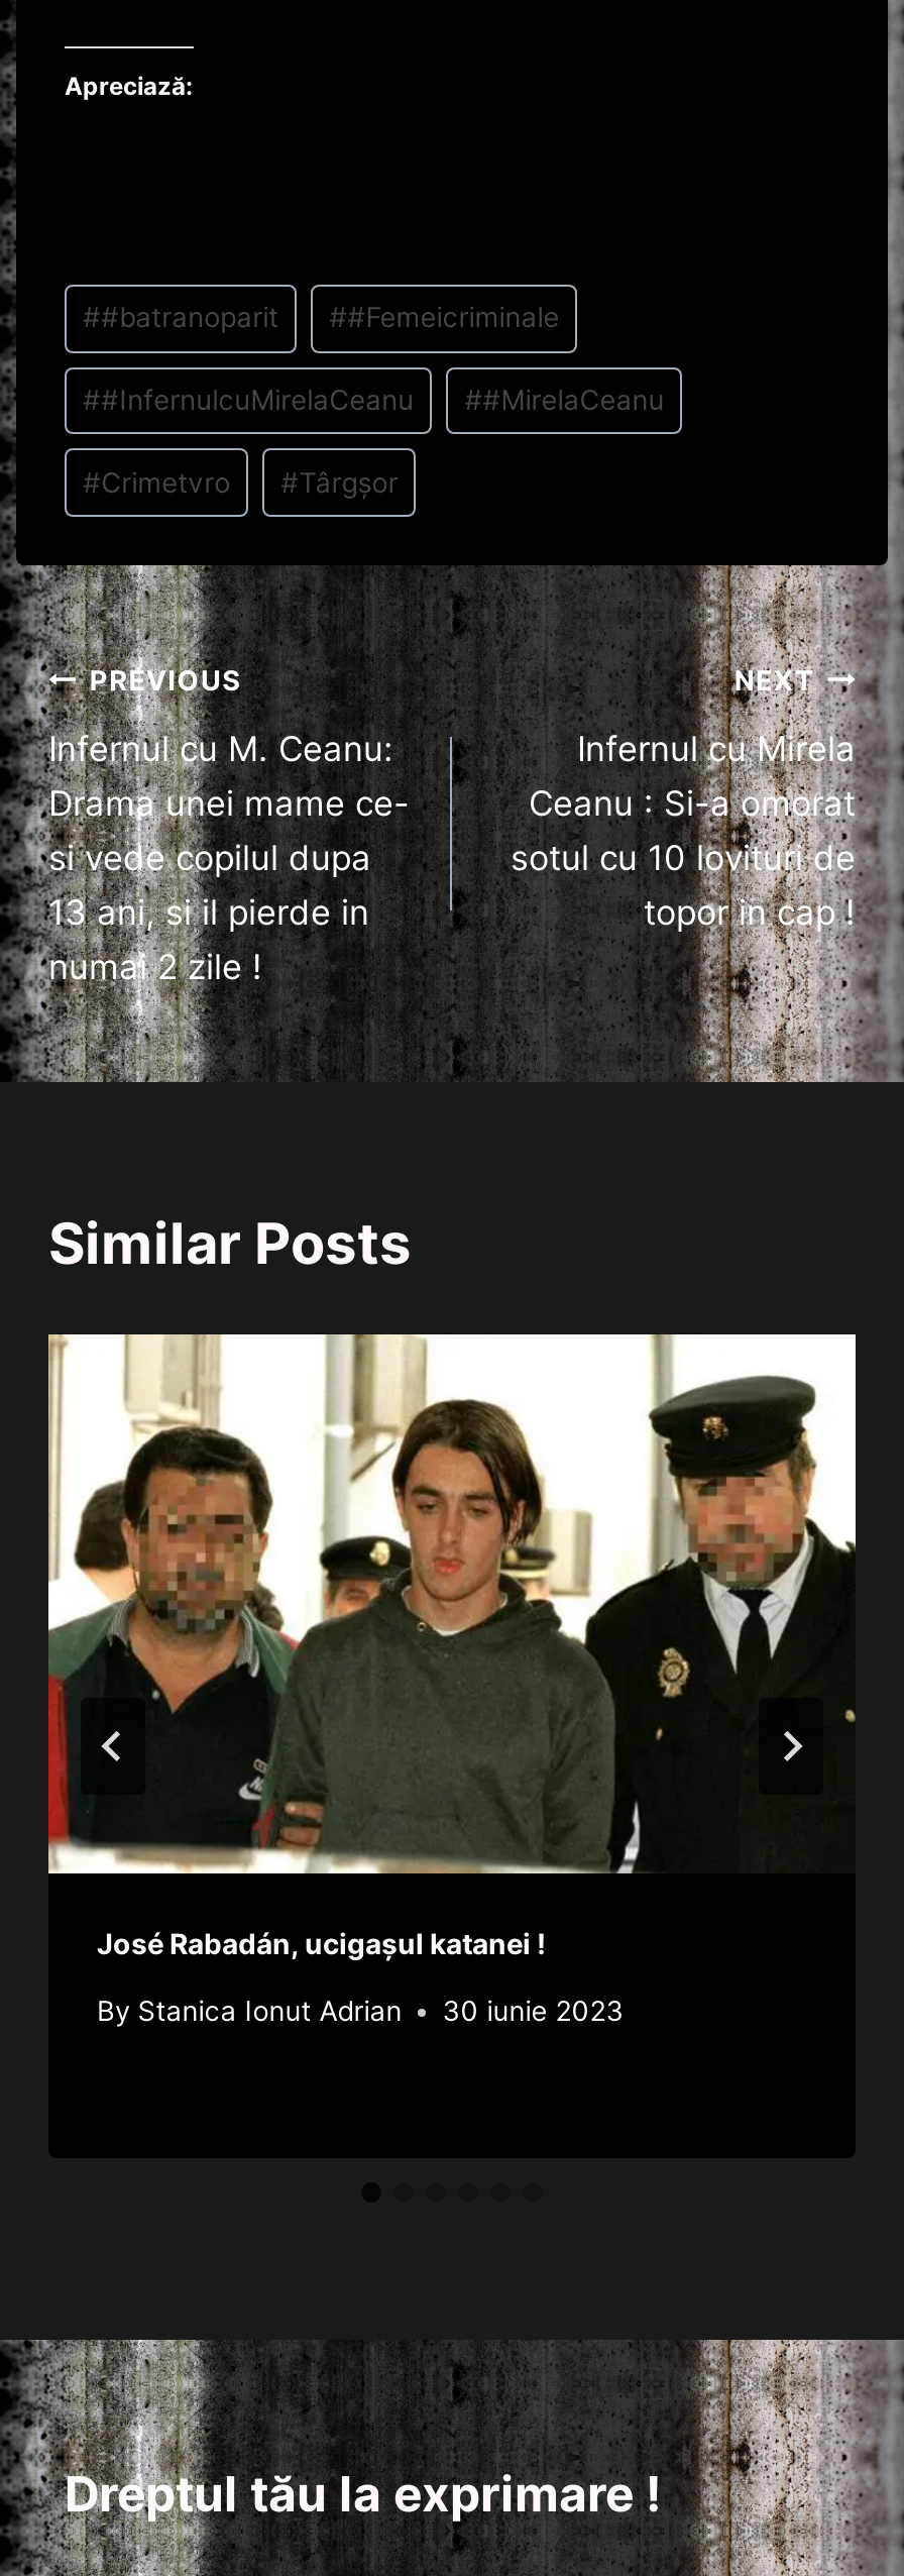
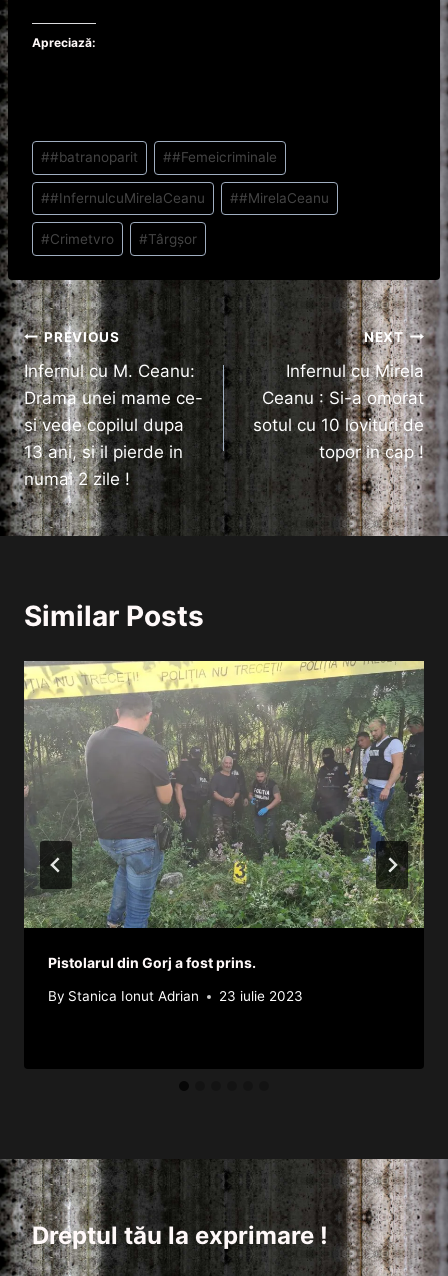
- [image]
- José Rabadán, ucigașul katanei !
+ [image]
+ Pistolarul din Gorj a fost prins.

- By Stanica Ionut Adrian 30 iunie 2023
+ By Stanica Ionut Adrian 23 iulie 2023
